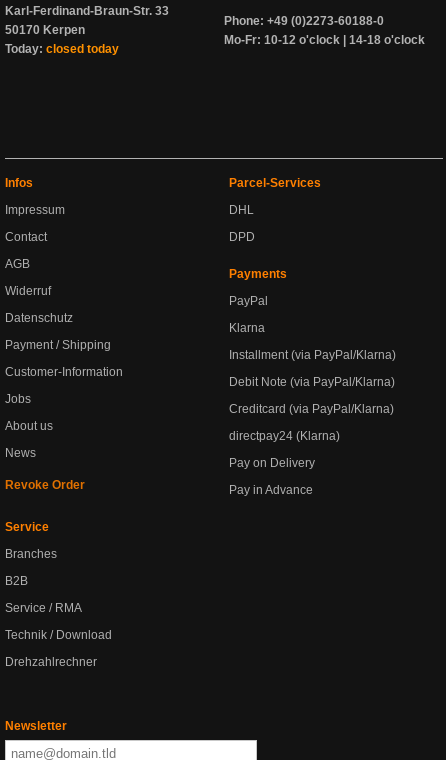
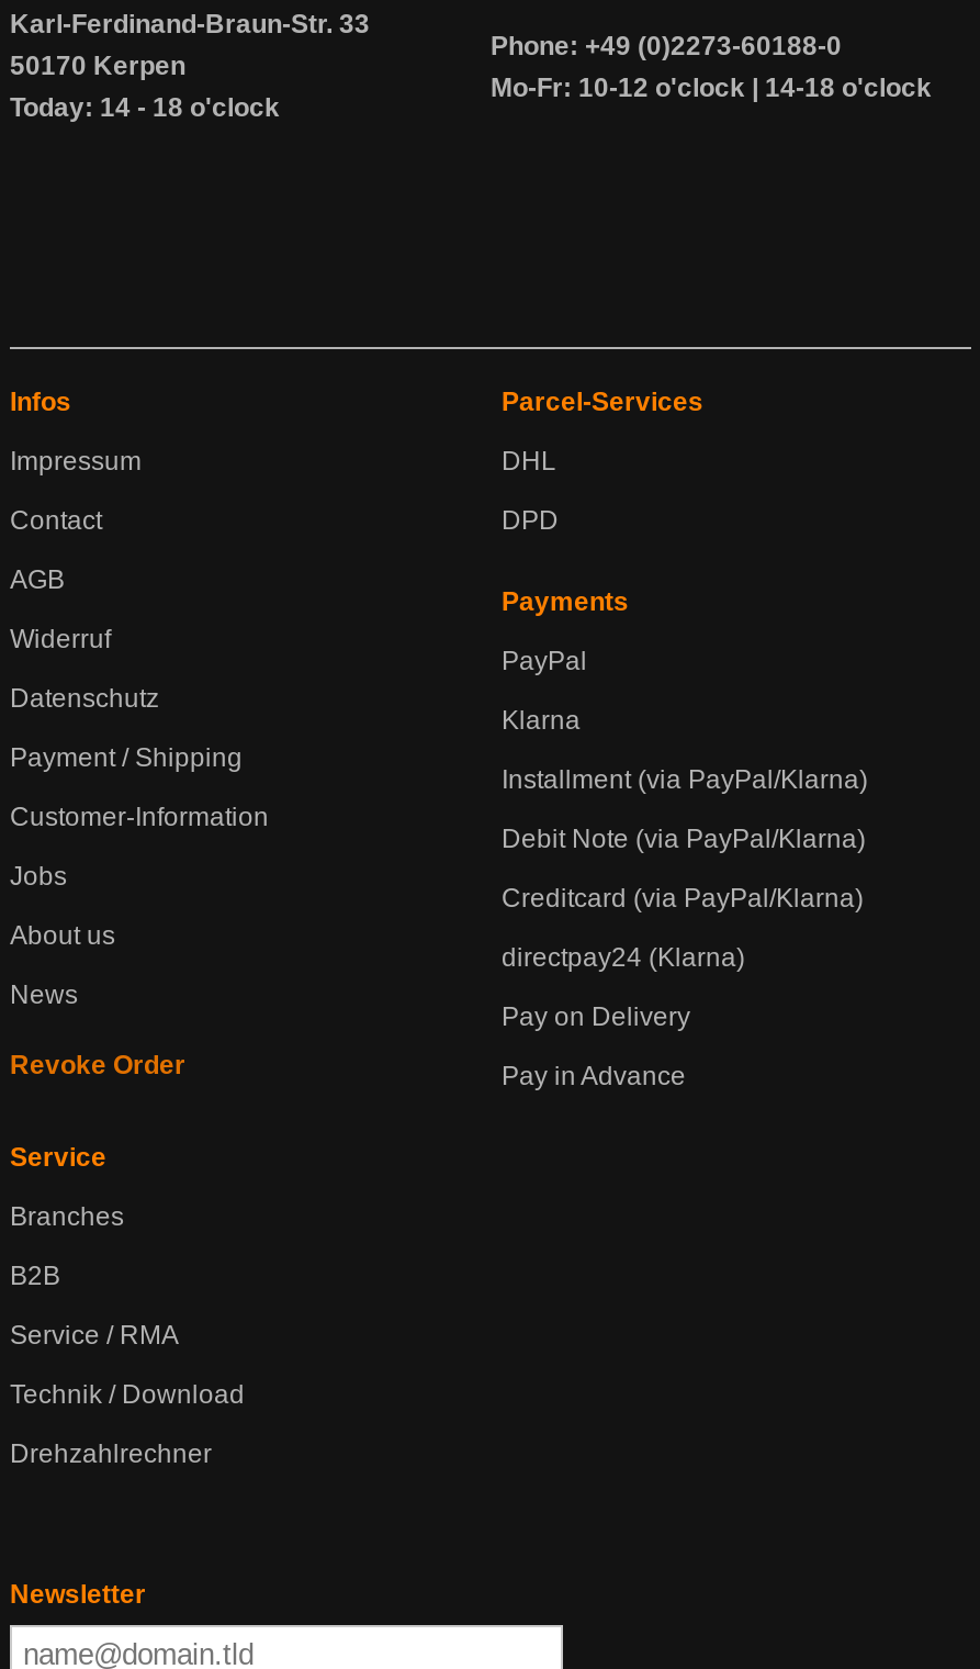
- Today: closed today
+ Today: 14 - 18 o'clock
